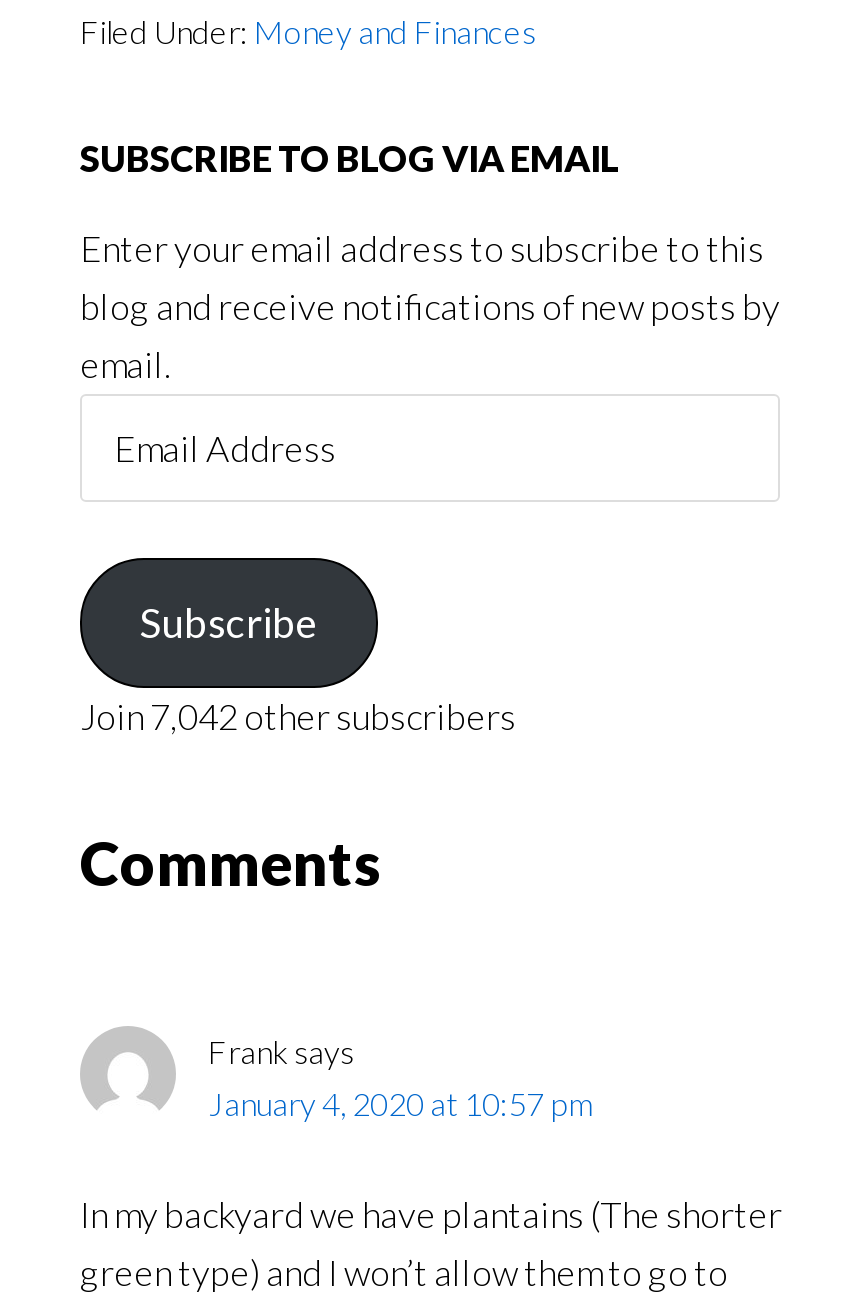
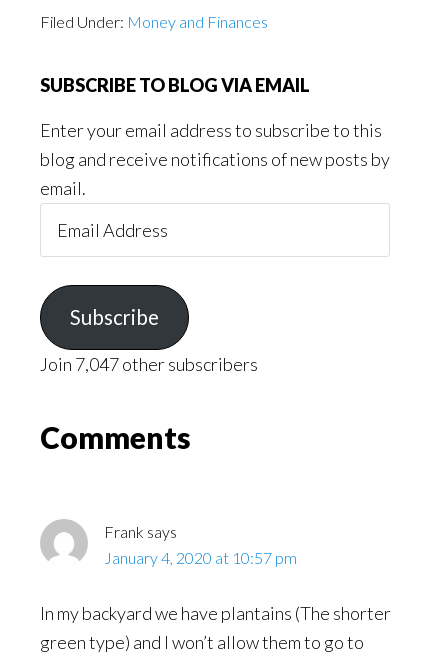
- Join 7,042 other subscribers
+ Join 7,047 other subscribers
